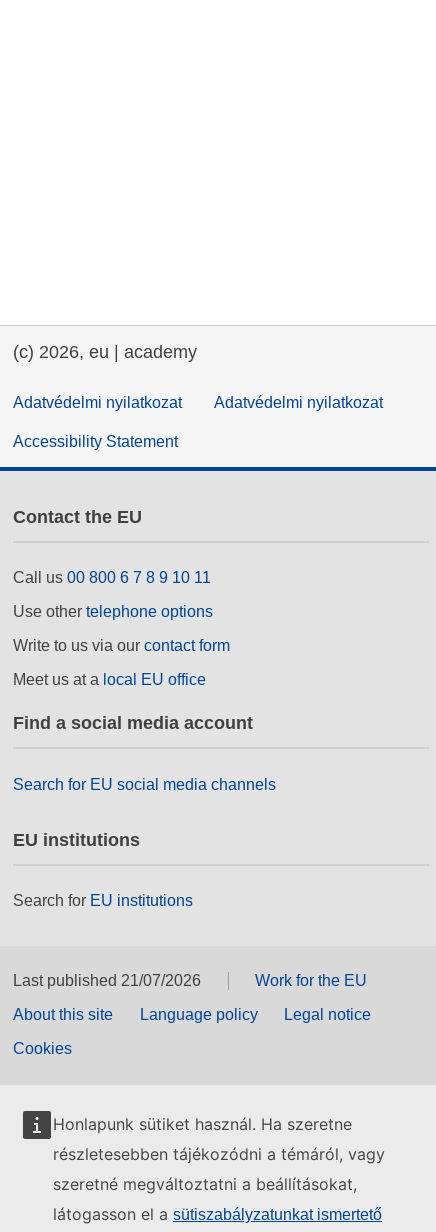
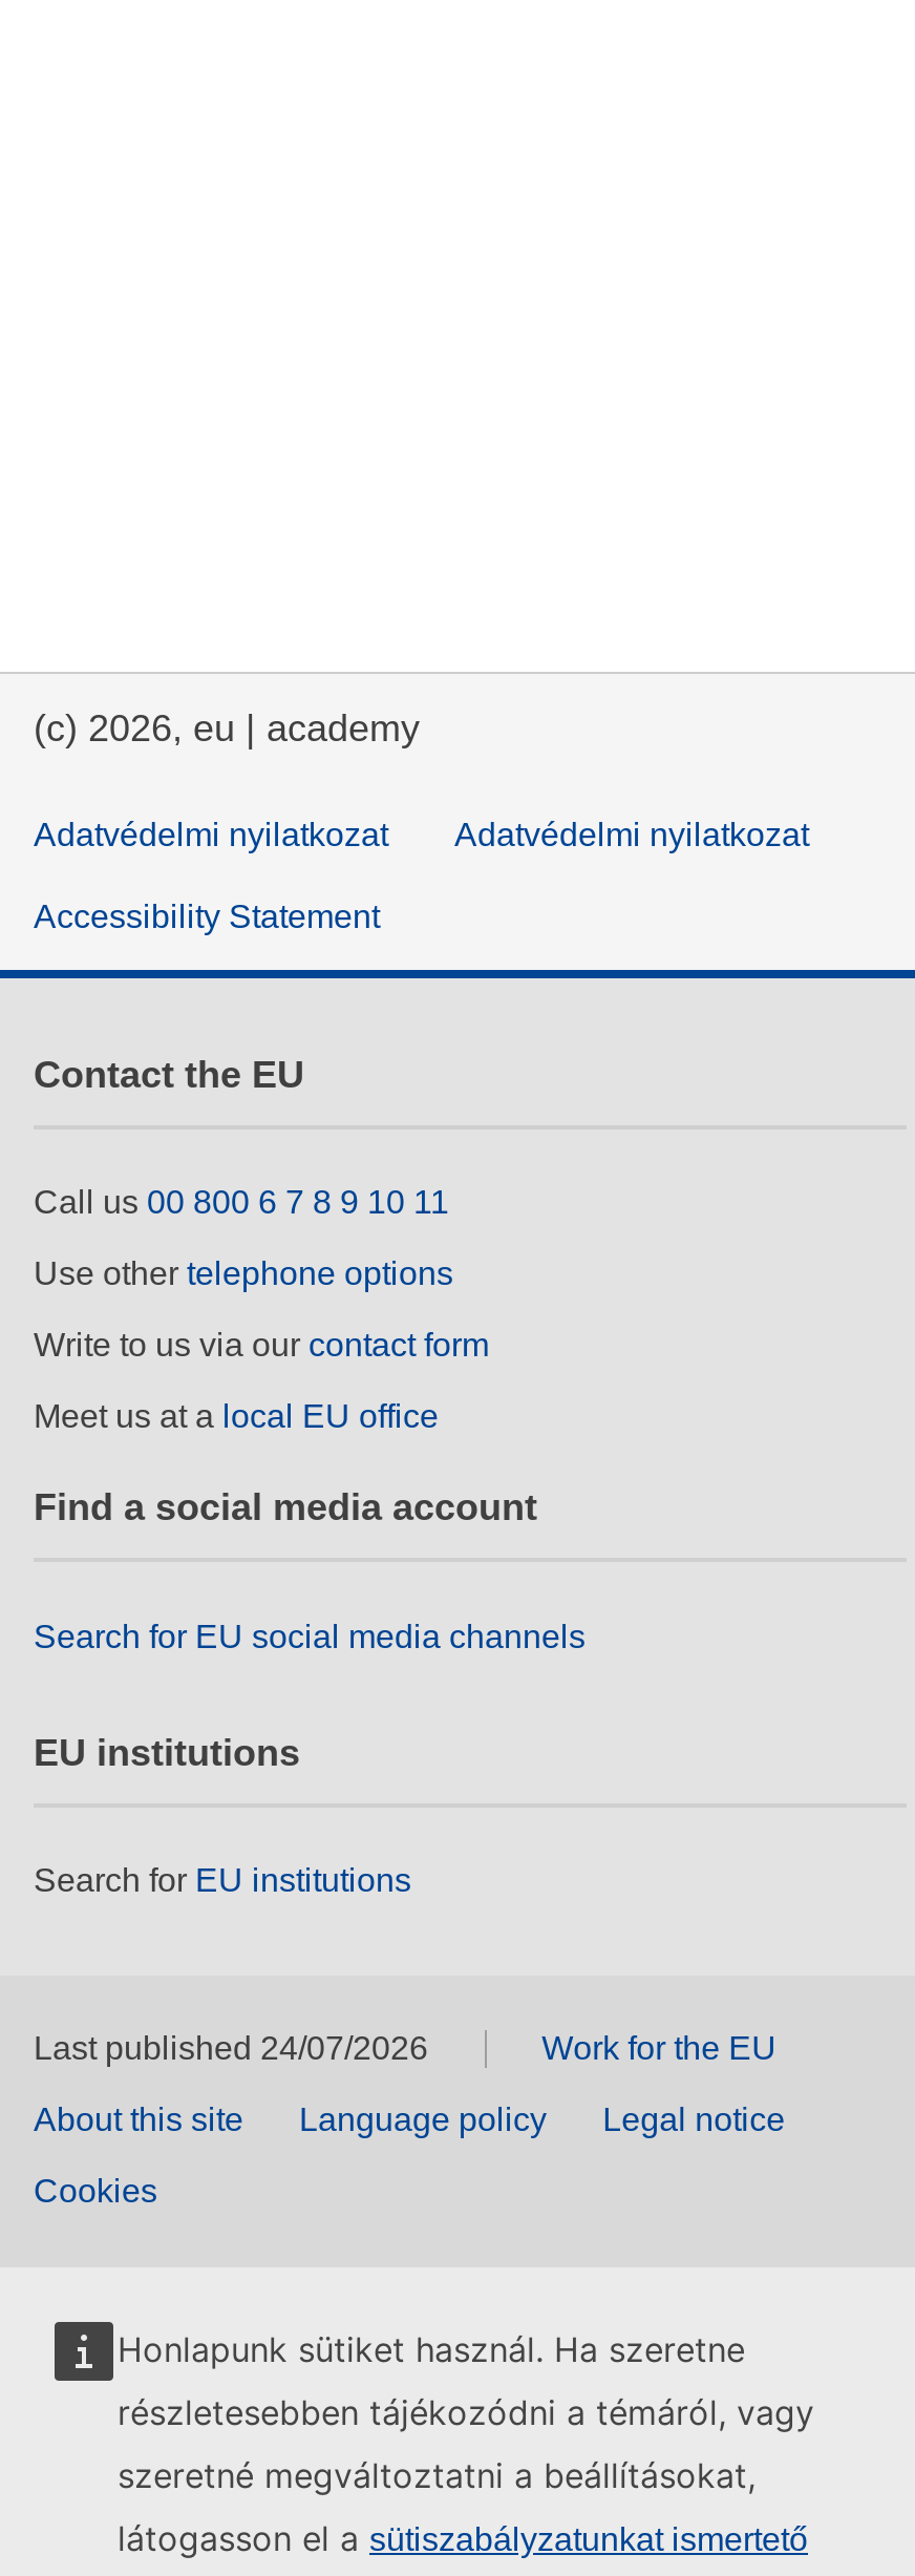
- Last published 21/07/2026
+ Last published 24/07/2026
